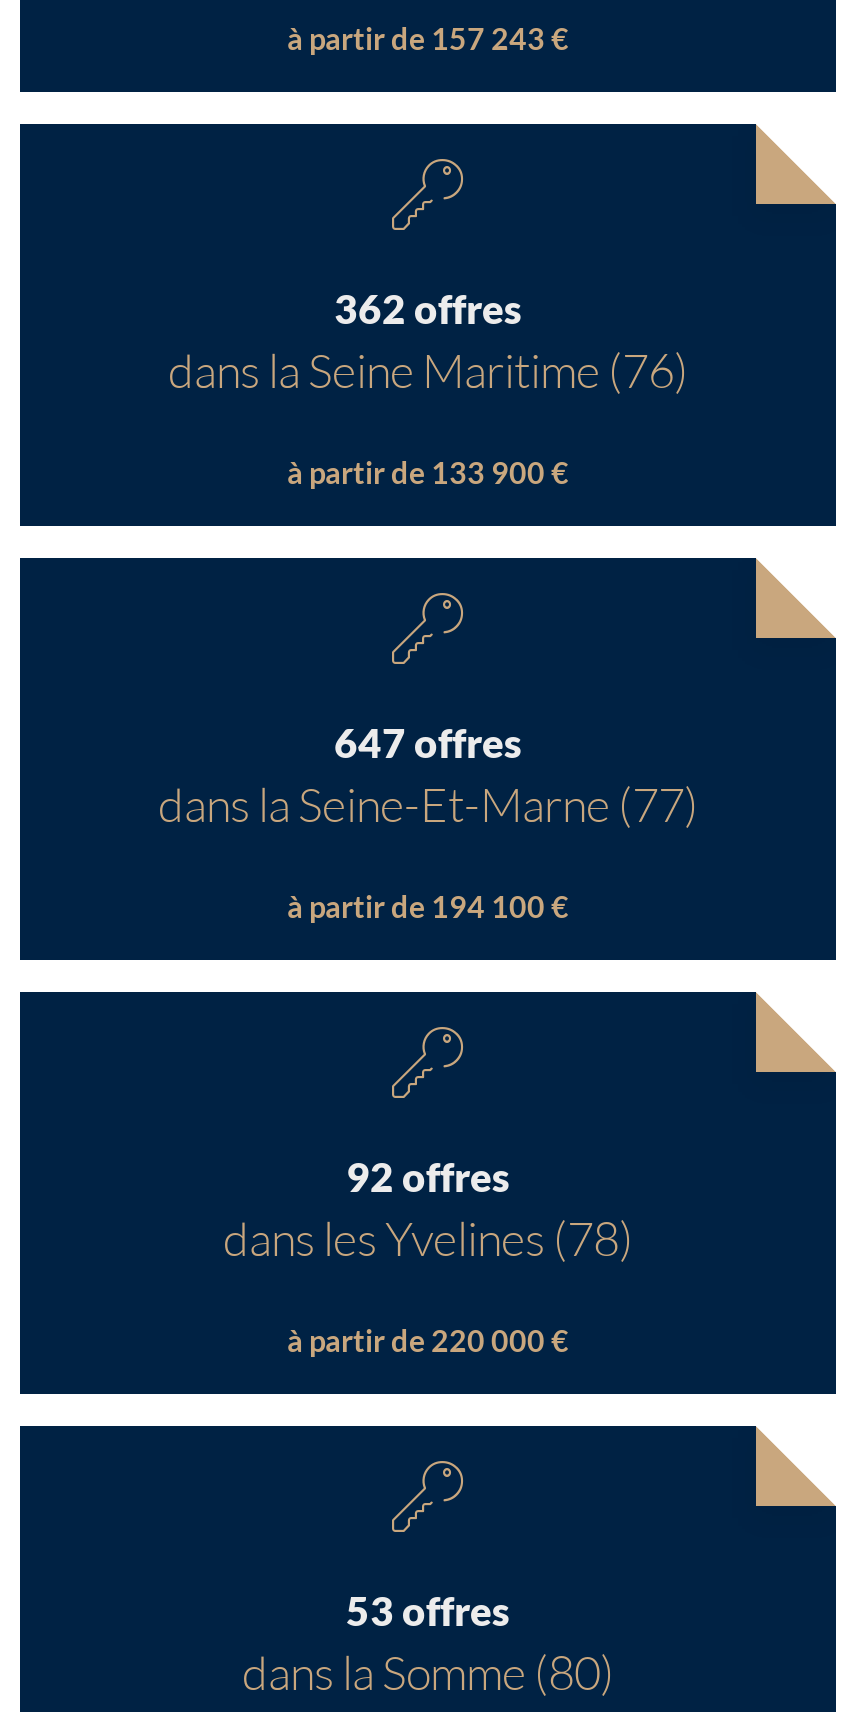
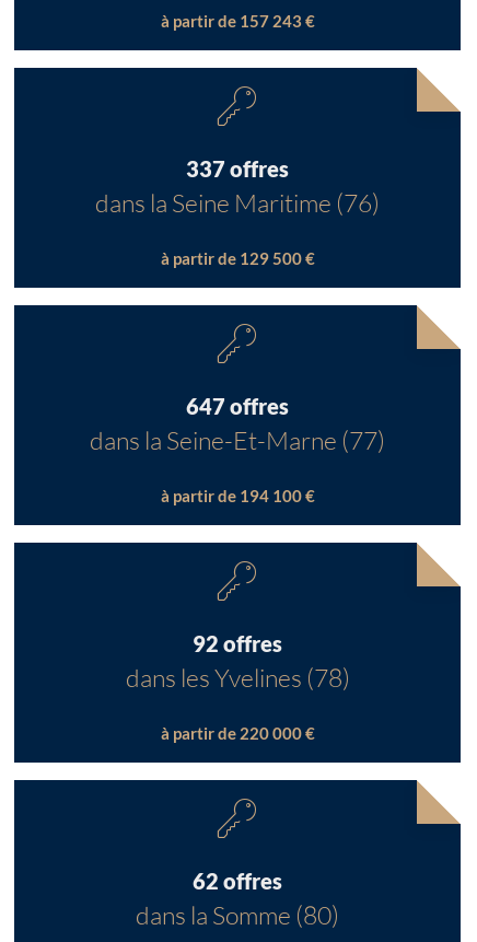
- 362 offres
+ 337 offres

- à partir de 133 900 €
+ à partir de 129 500 €

- 53 offres
+ 62 offres
